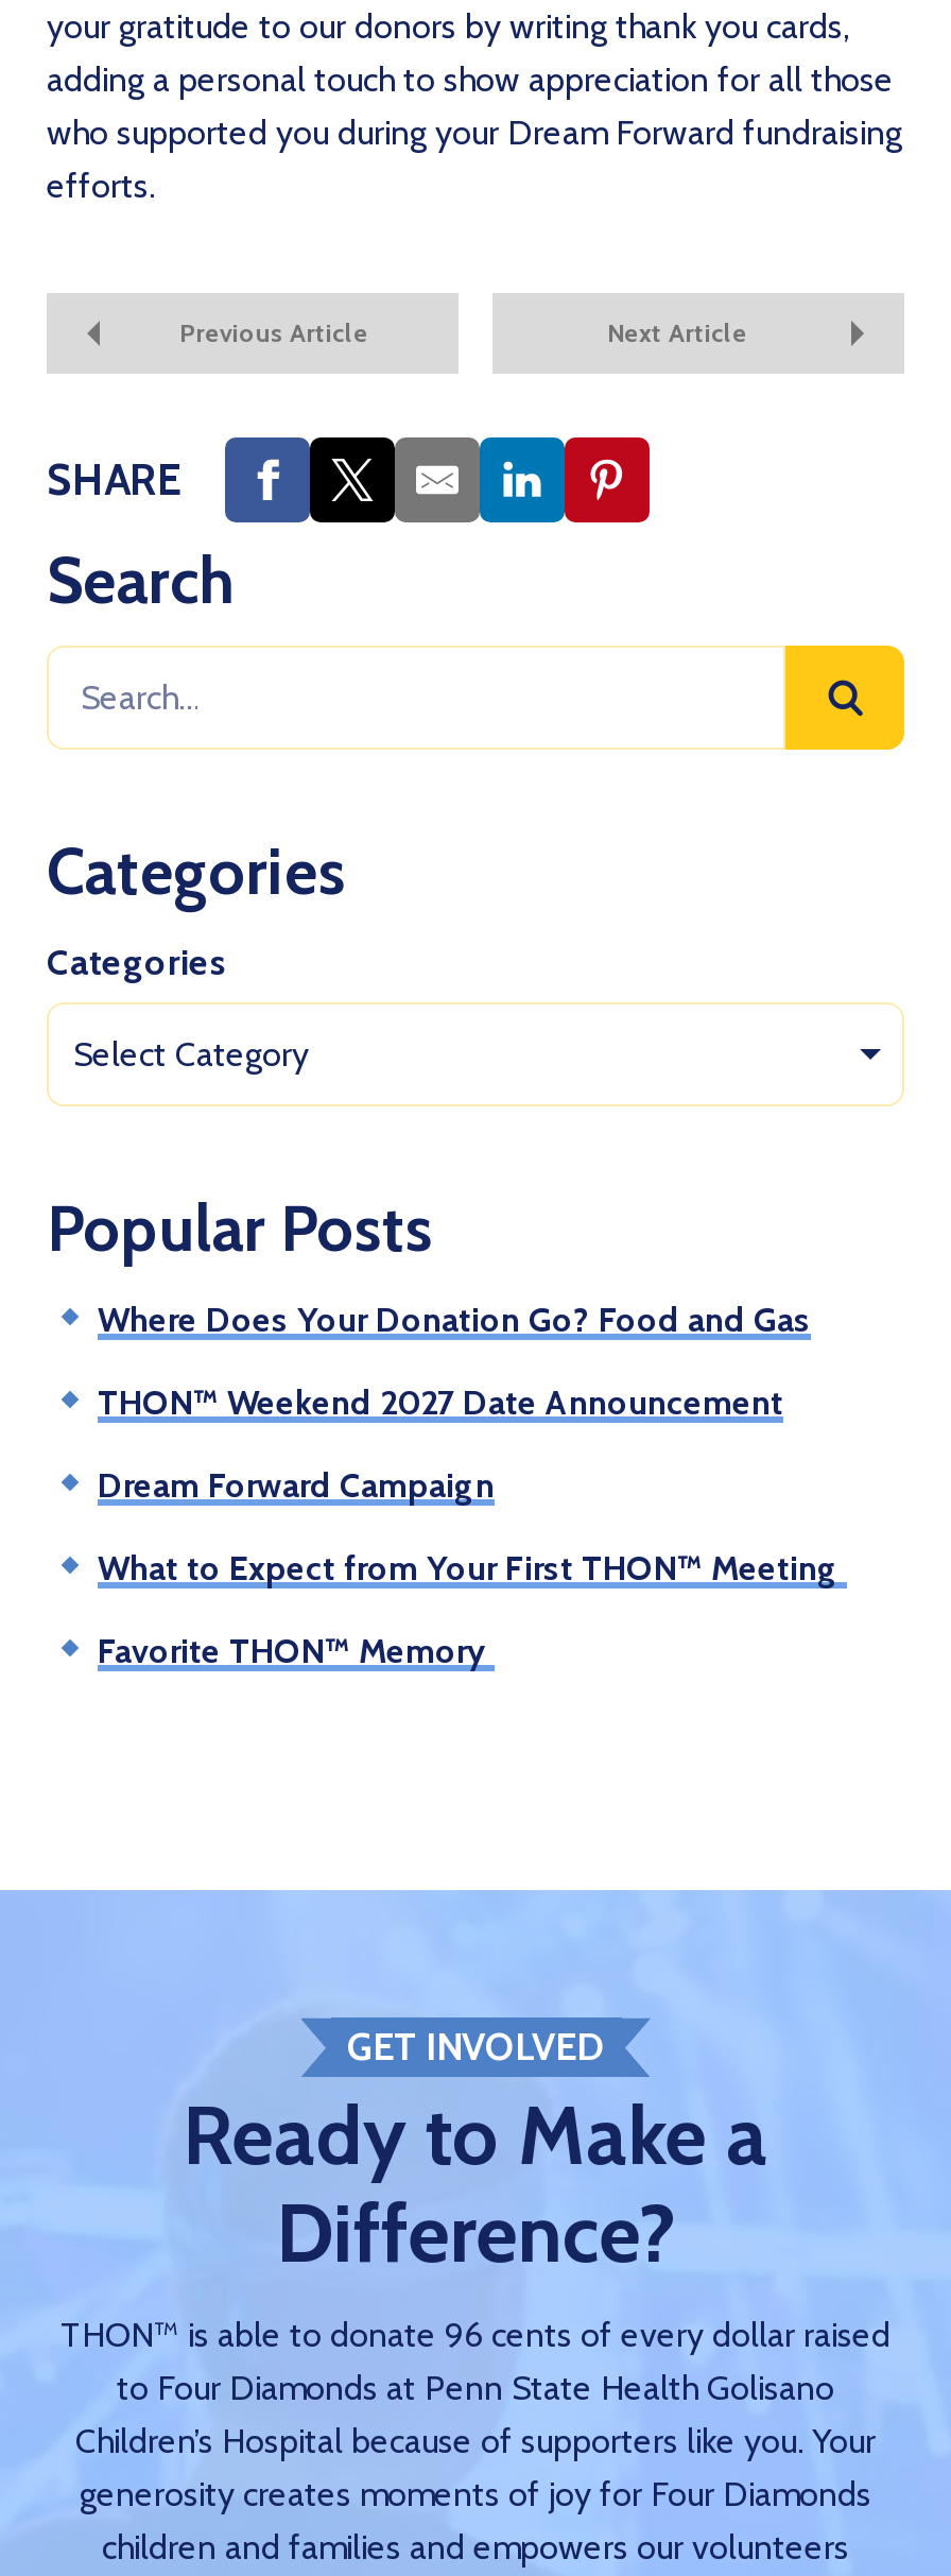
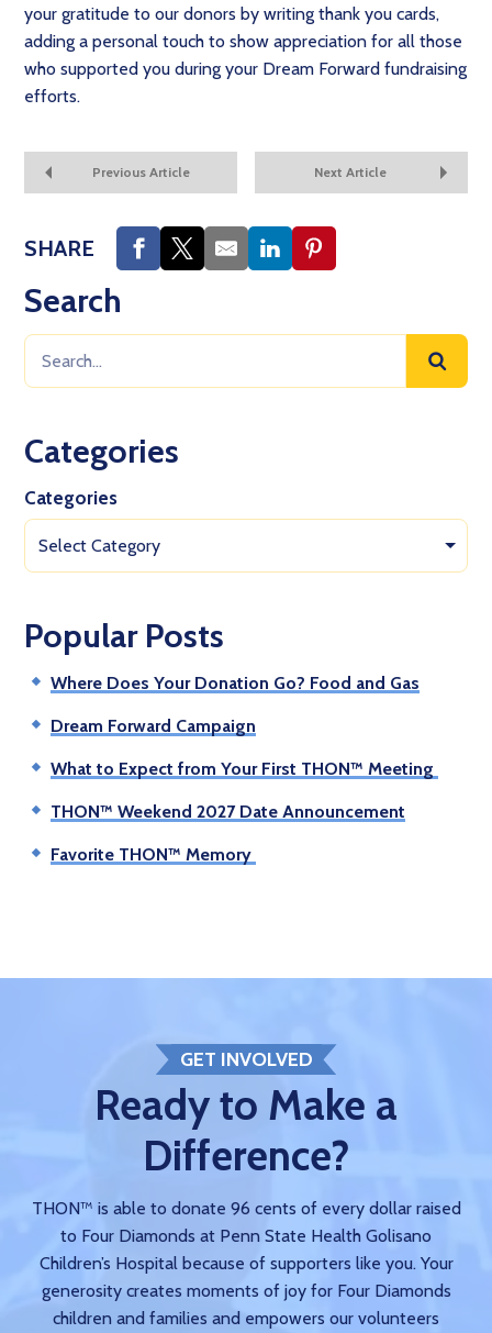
moved down: THON™ Weekend 2027 Date Announcement

moved up: Dream Forward Campaign | What to Expect from Your First THON™ Meeting
